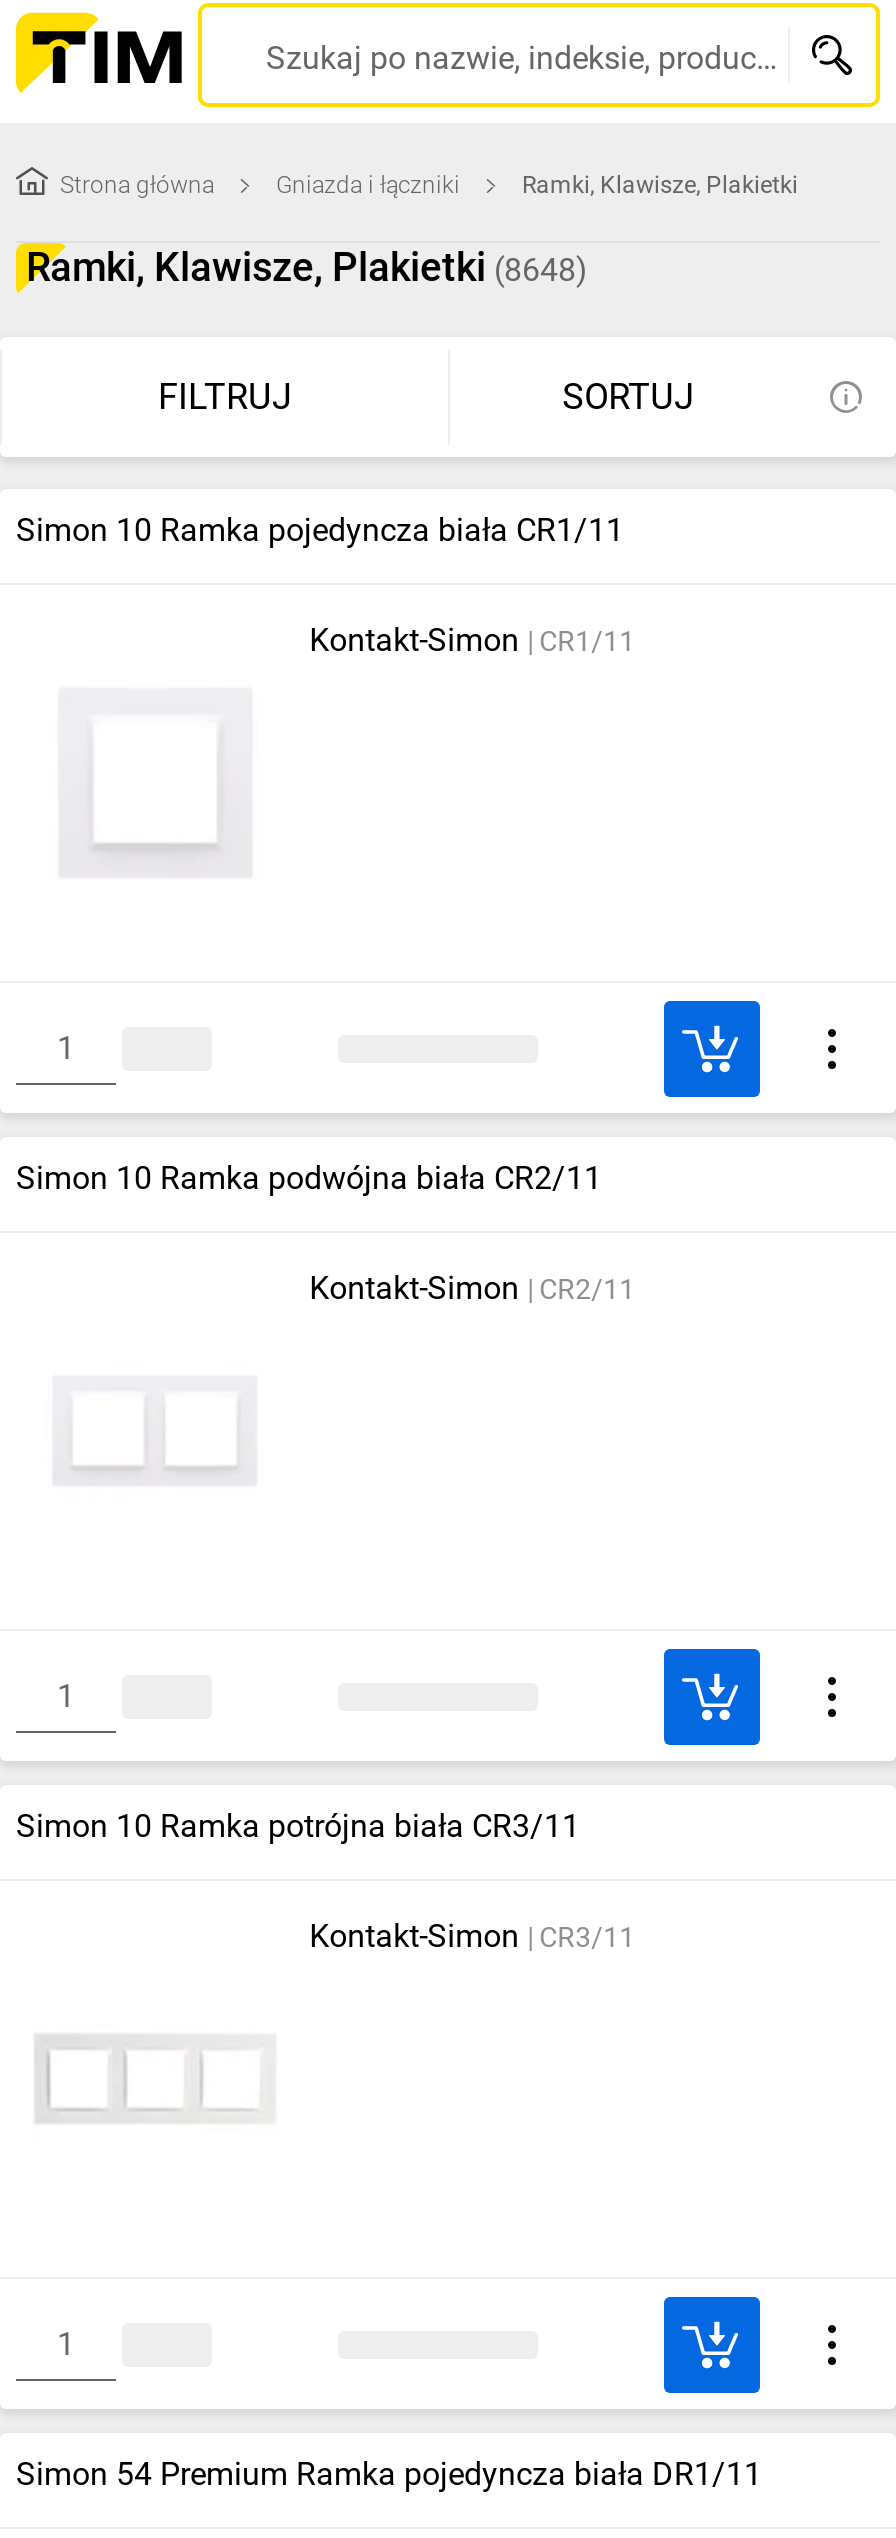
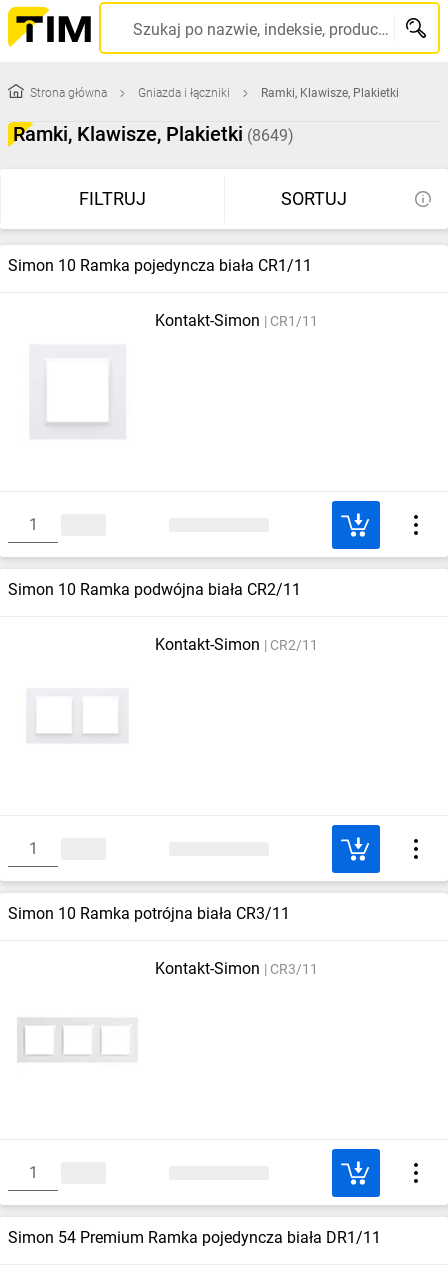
- Ramki, Klawisze, Plakietki (8648)
+ Ramki, Klawisze, Plakietki (8649)
